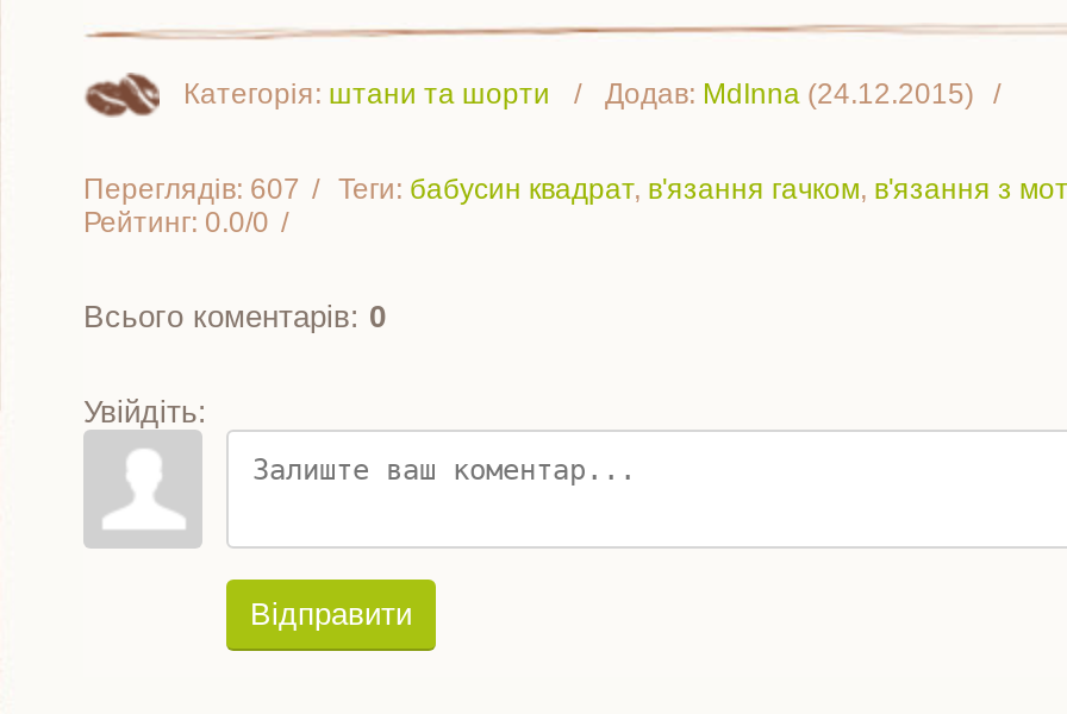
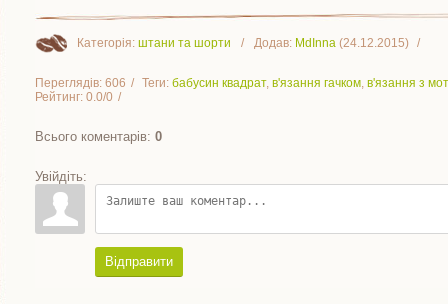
- Переглядів: 607
+ Переглядів: 606
